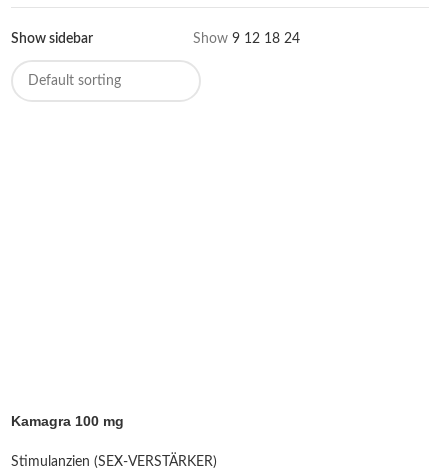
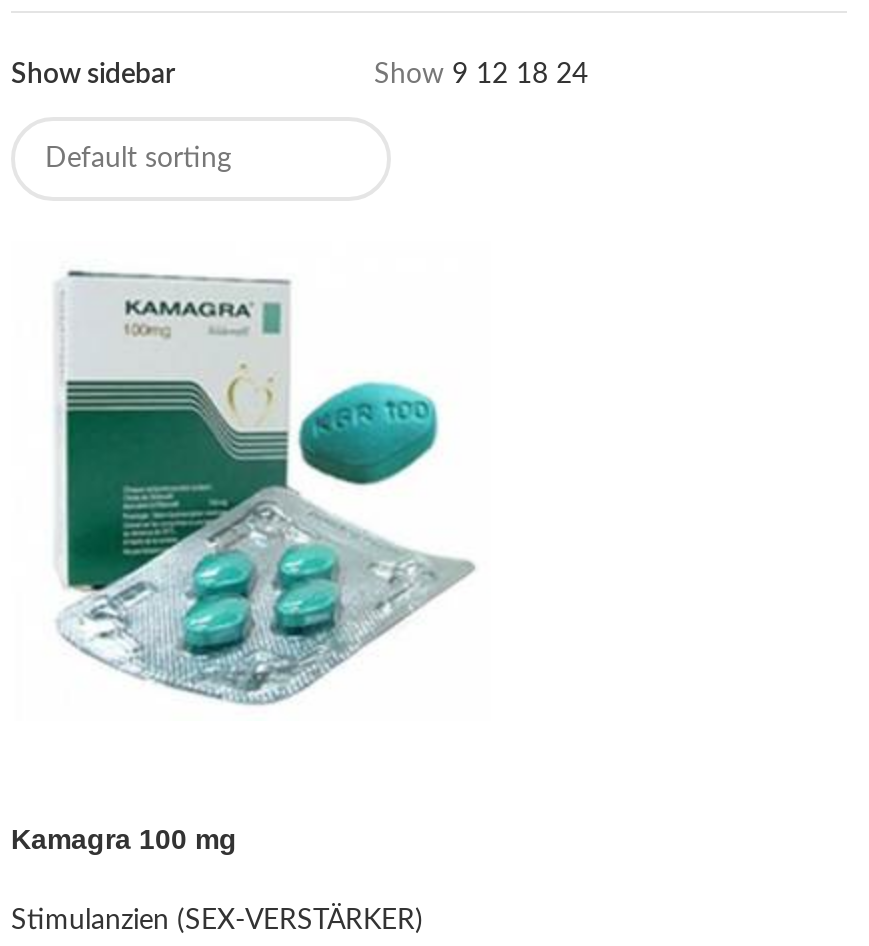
+ [image]
